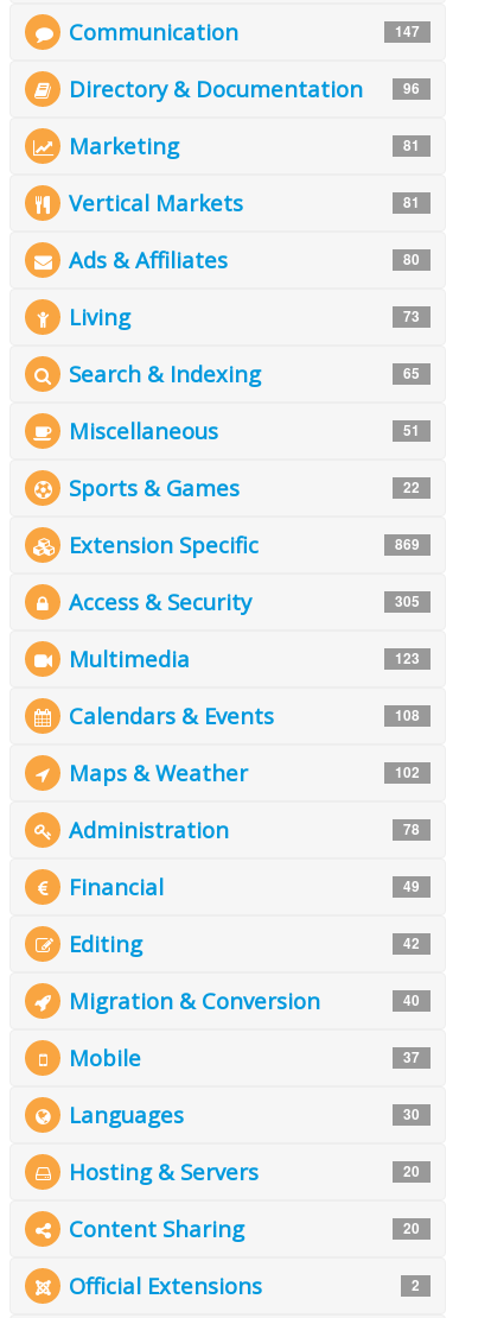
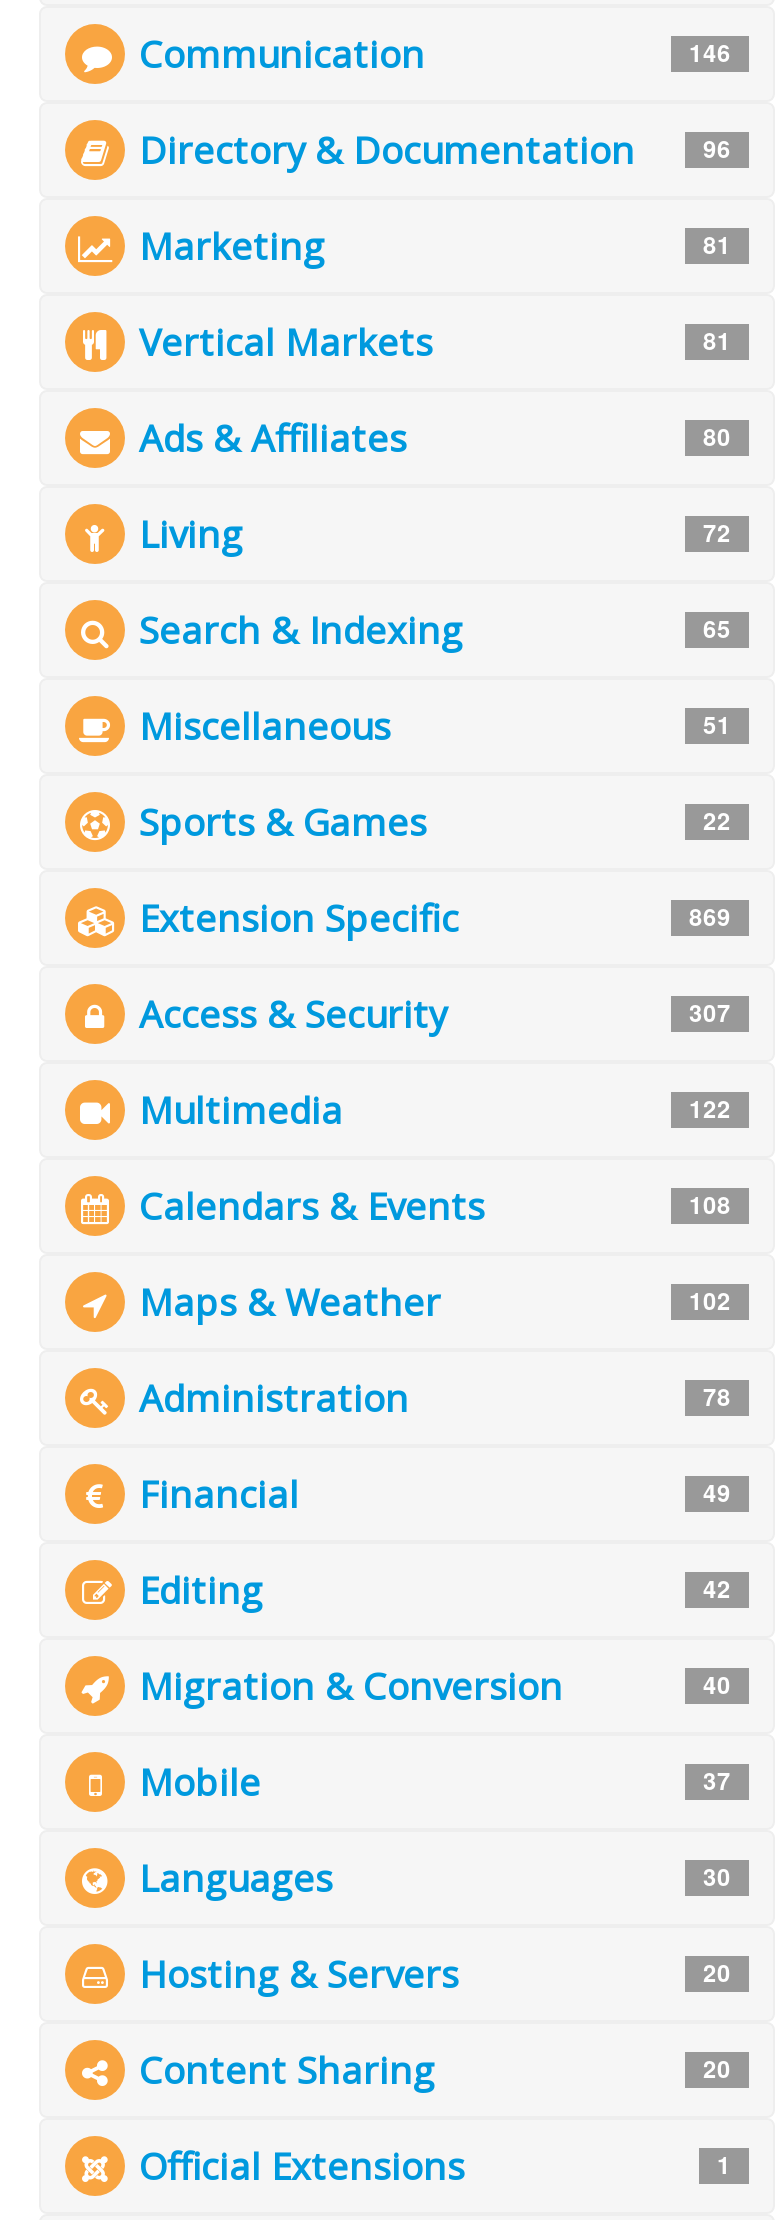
- 147
+ 146

- 73
+ 72

- 305
+ 307

- 123
+ 122

- 2
+ 1
